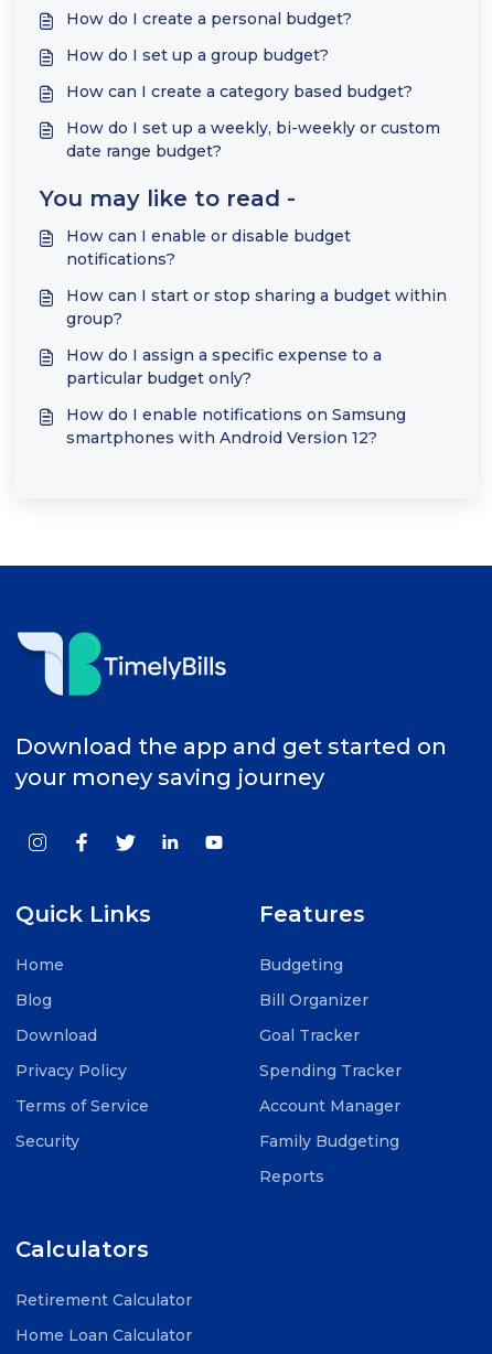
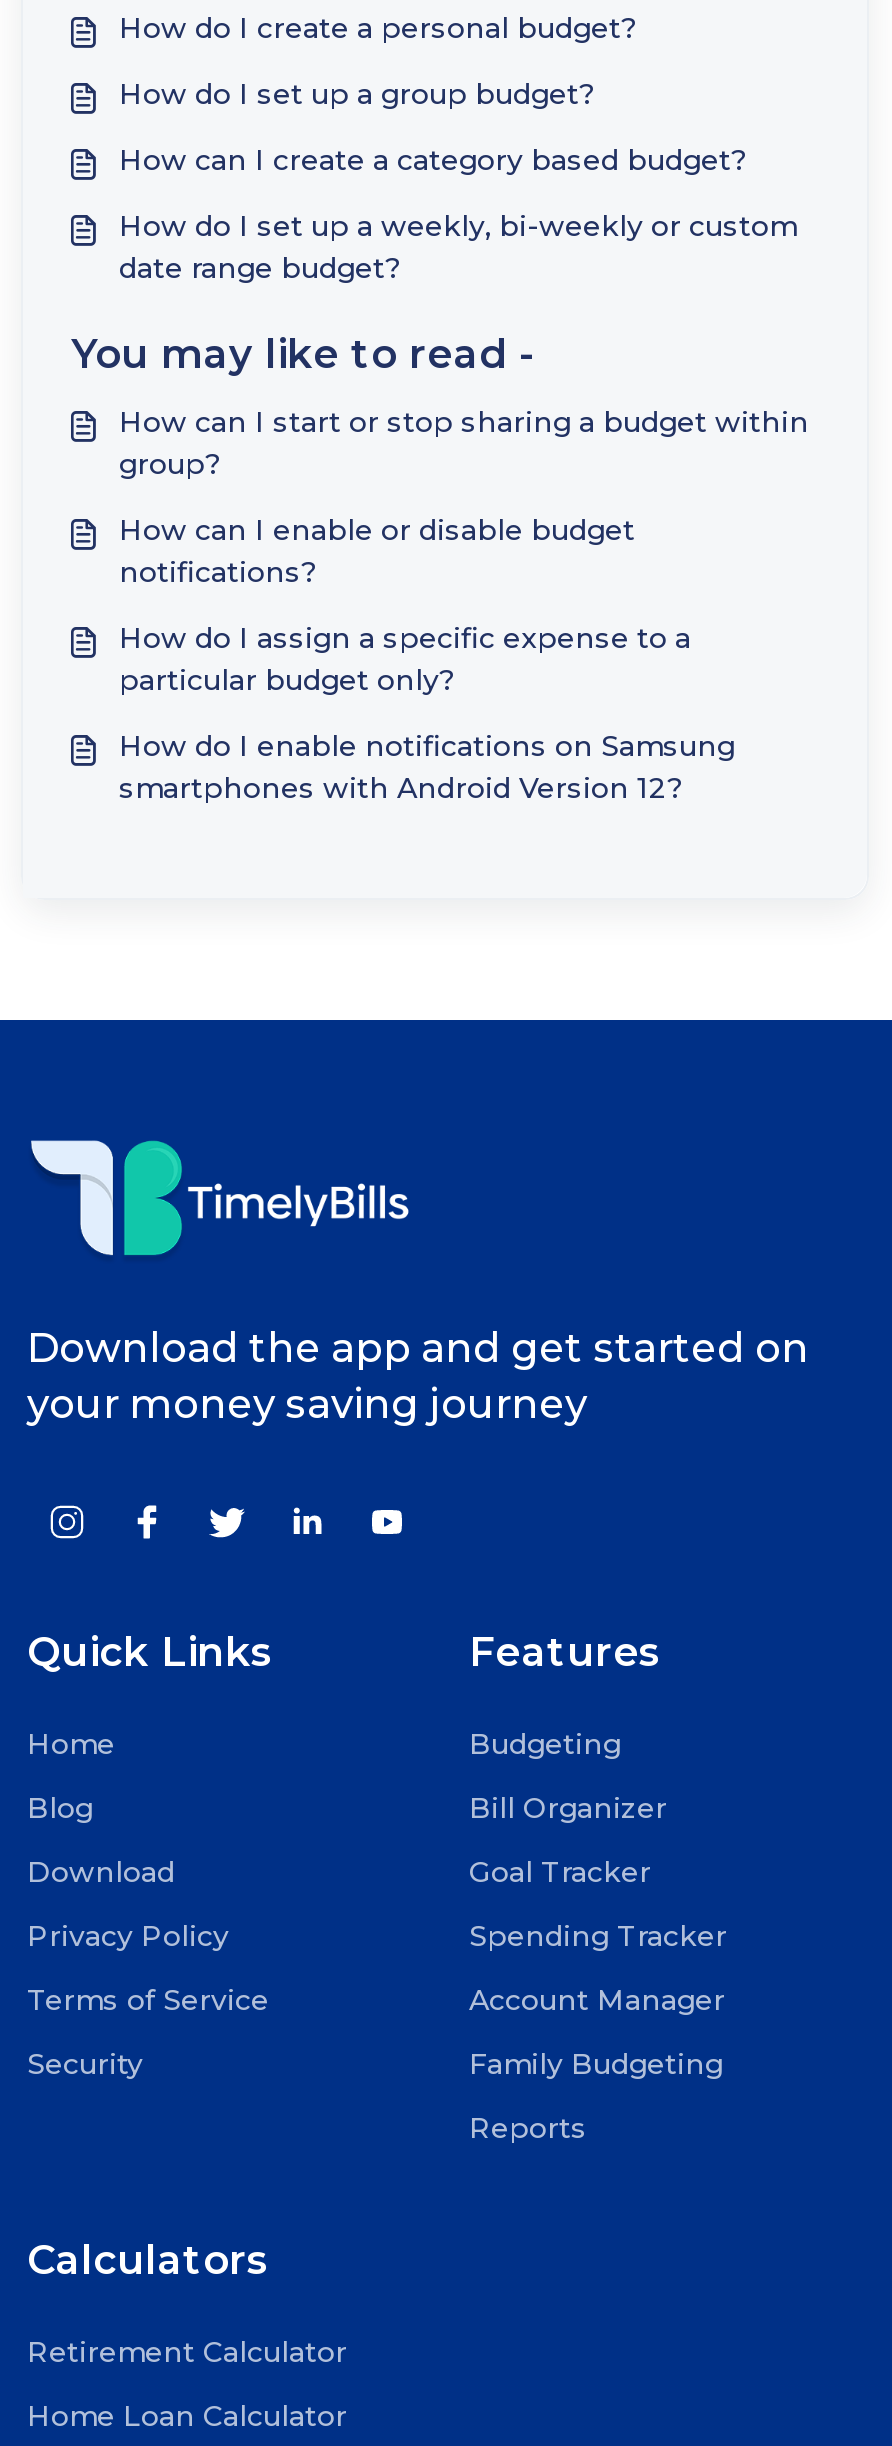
moved down: How can I enable or disable budget | notifications?

moved up: How can I start or stop sharing a budget within | group?
